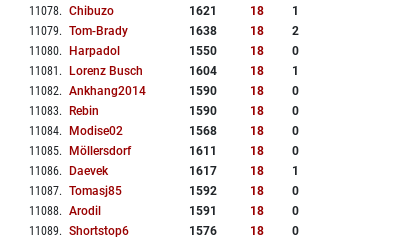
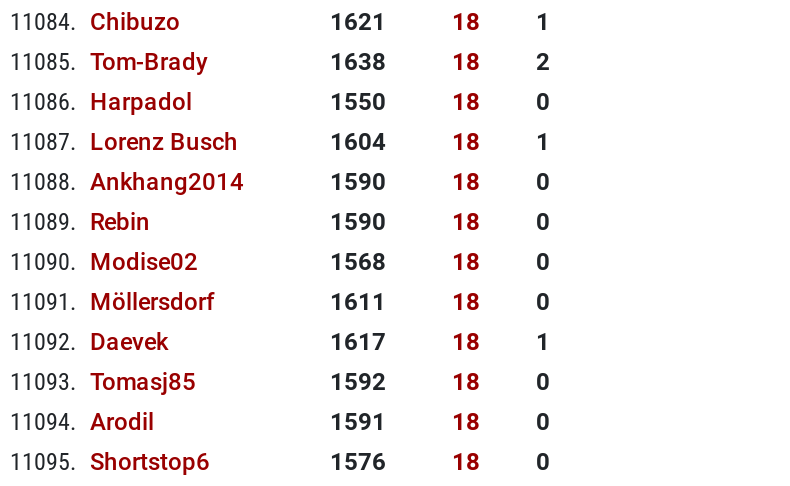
- 11078. Chibuzo
+ 11084. Chibuzo

- 11079. Tom-Brady
+ 11085. Tom-Brady

- 11080. Harpadol
+ 11086. Harpadol

- 11081. Lorenz Busch
+ 11087. Lorenz Busch

- 11082. Ankhang2014
+ 11088. Ankhang2014

- 11083. Rebin
+ 11089. Rebin

- 11084. Modise02
+ 11090. Modise02

- 11085. Möllersdorf
+ 11091. Möllersdorf

- 11086. Daevek
+ 11092. Daevek

- 11087. Tomasj85
+ 11093. Tomasj85

- 11088. Arodil
+ 11094. Arodil

- 11089. Shortstop6
+ 11095. Shortstop6
